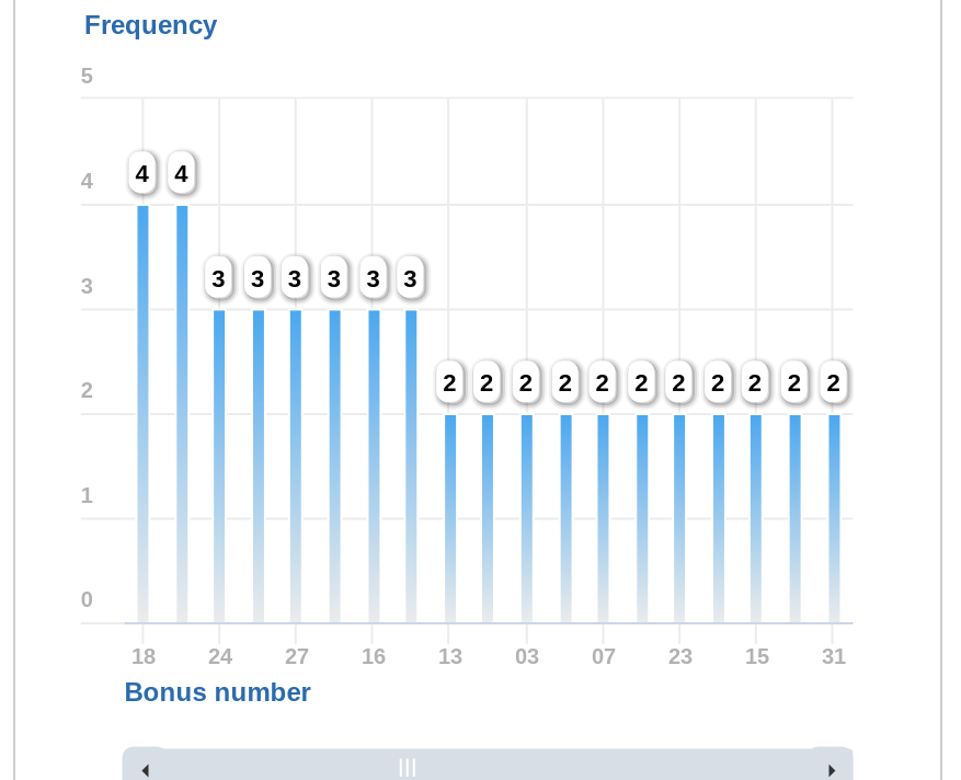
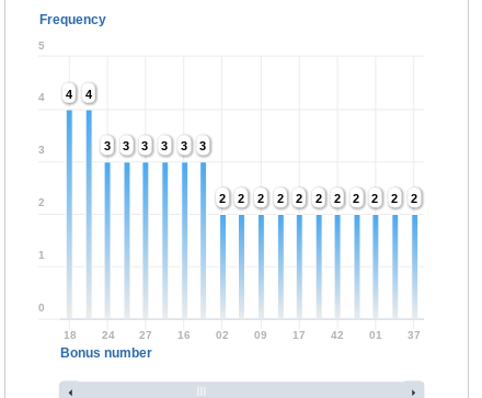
- 13
+ 02

- 03
+ 09

- 07
+ 17

- 23
+ 42

- 15
+ 01

- 31
+ 37
